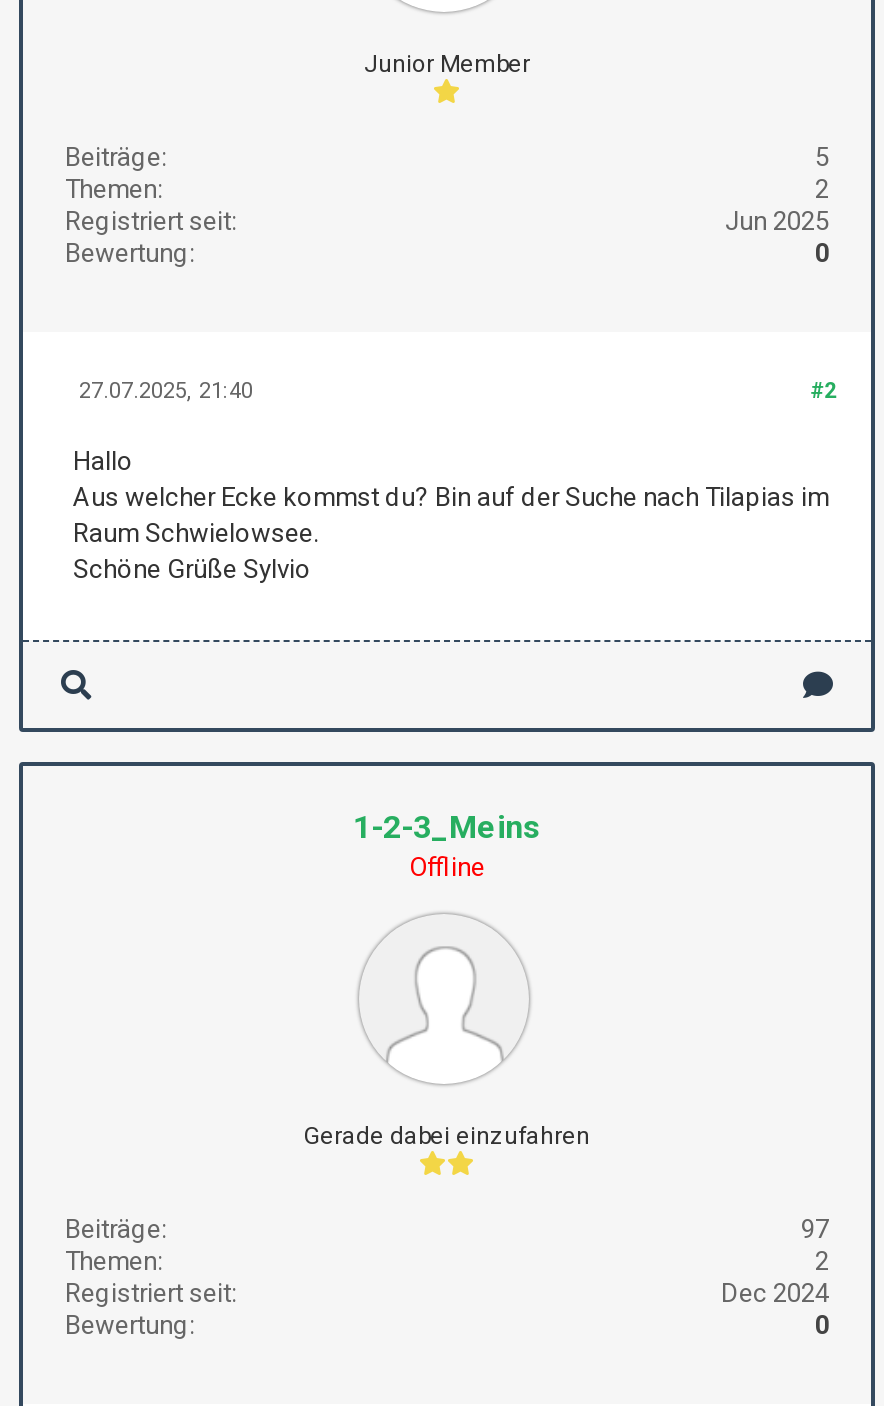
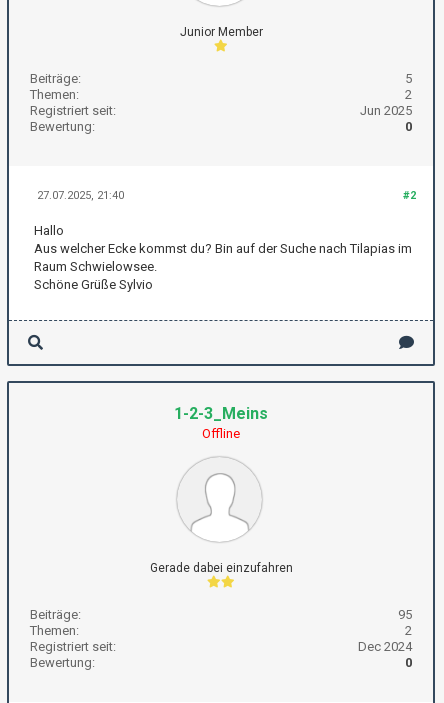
- 97
+ 95
